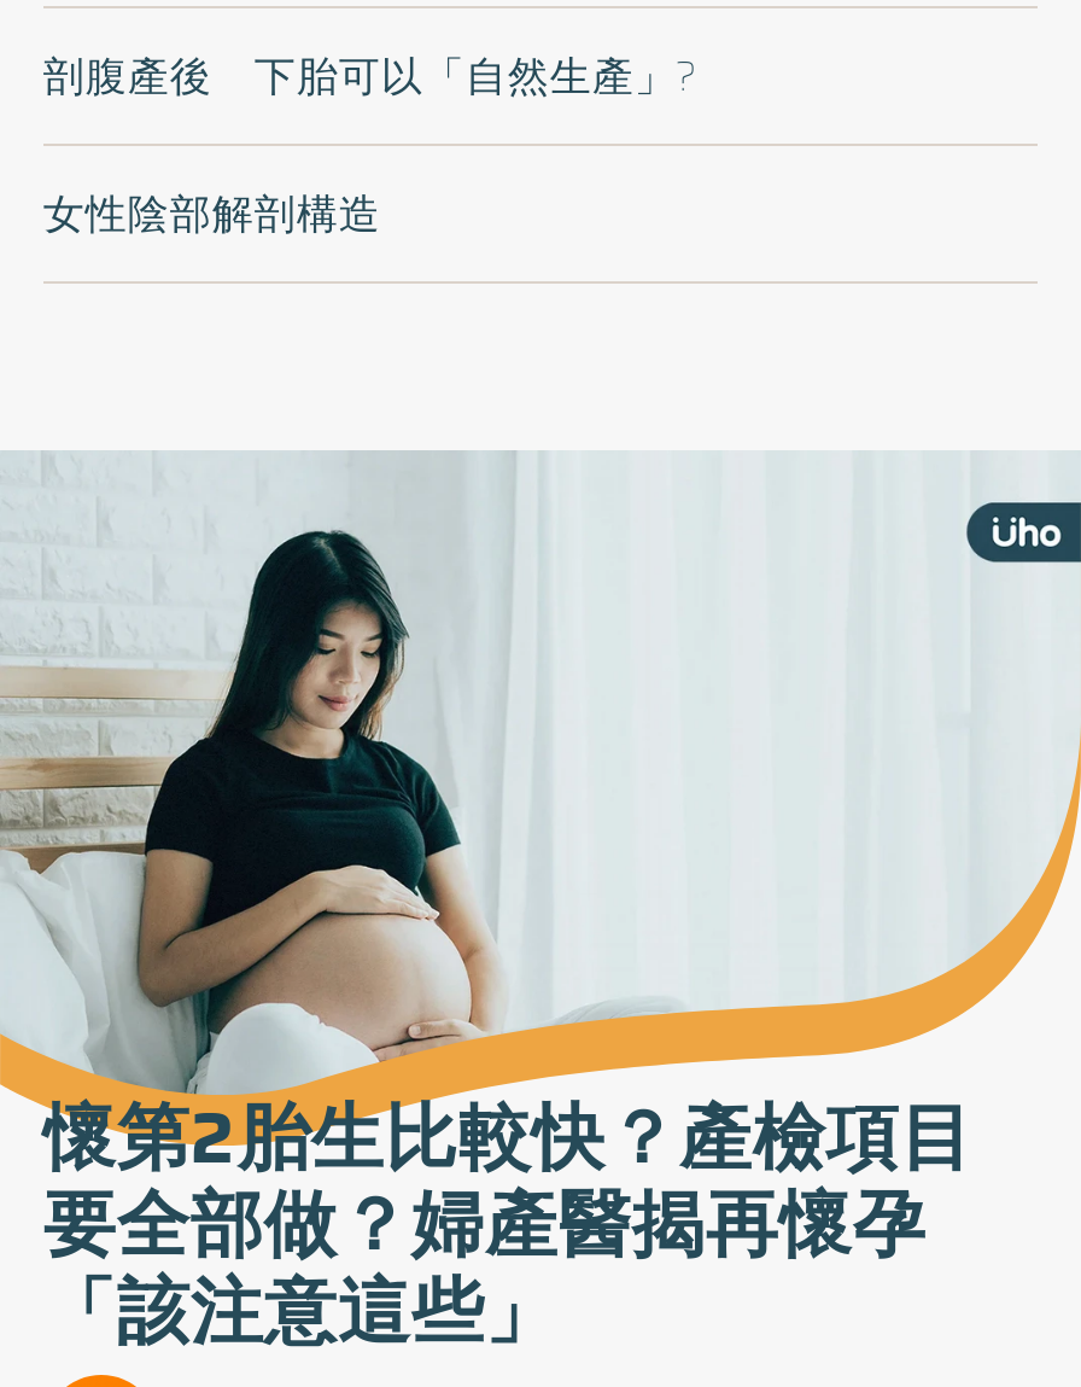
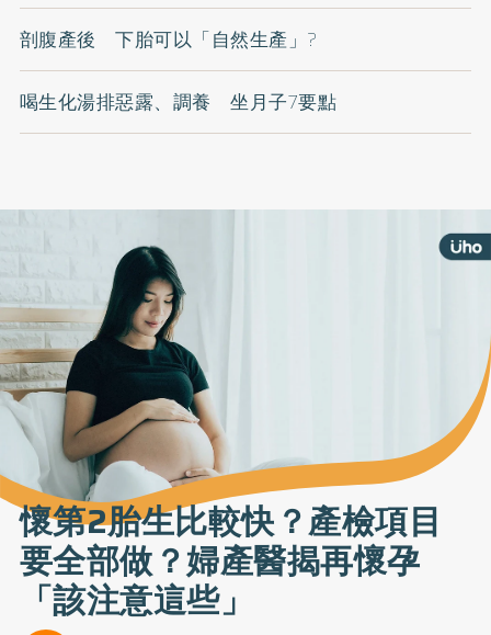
- 女性陰部解剖構造
+ 喝生化湯排惡露、調養 坐月子7要點
